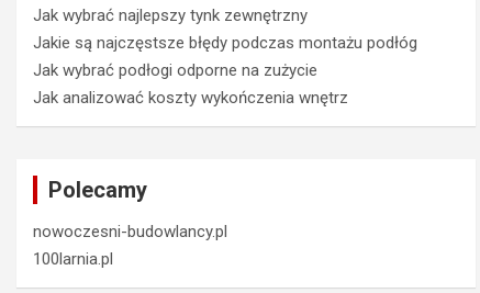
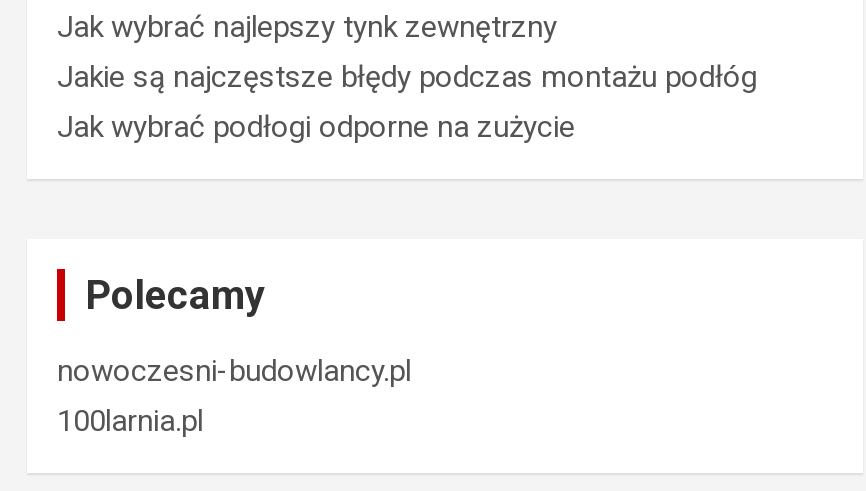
- Jak analizować koszty wykończenia wnętrz
